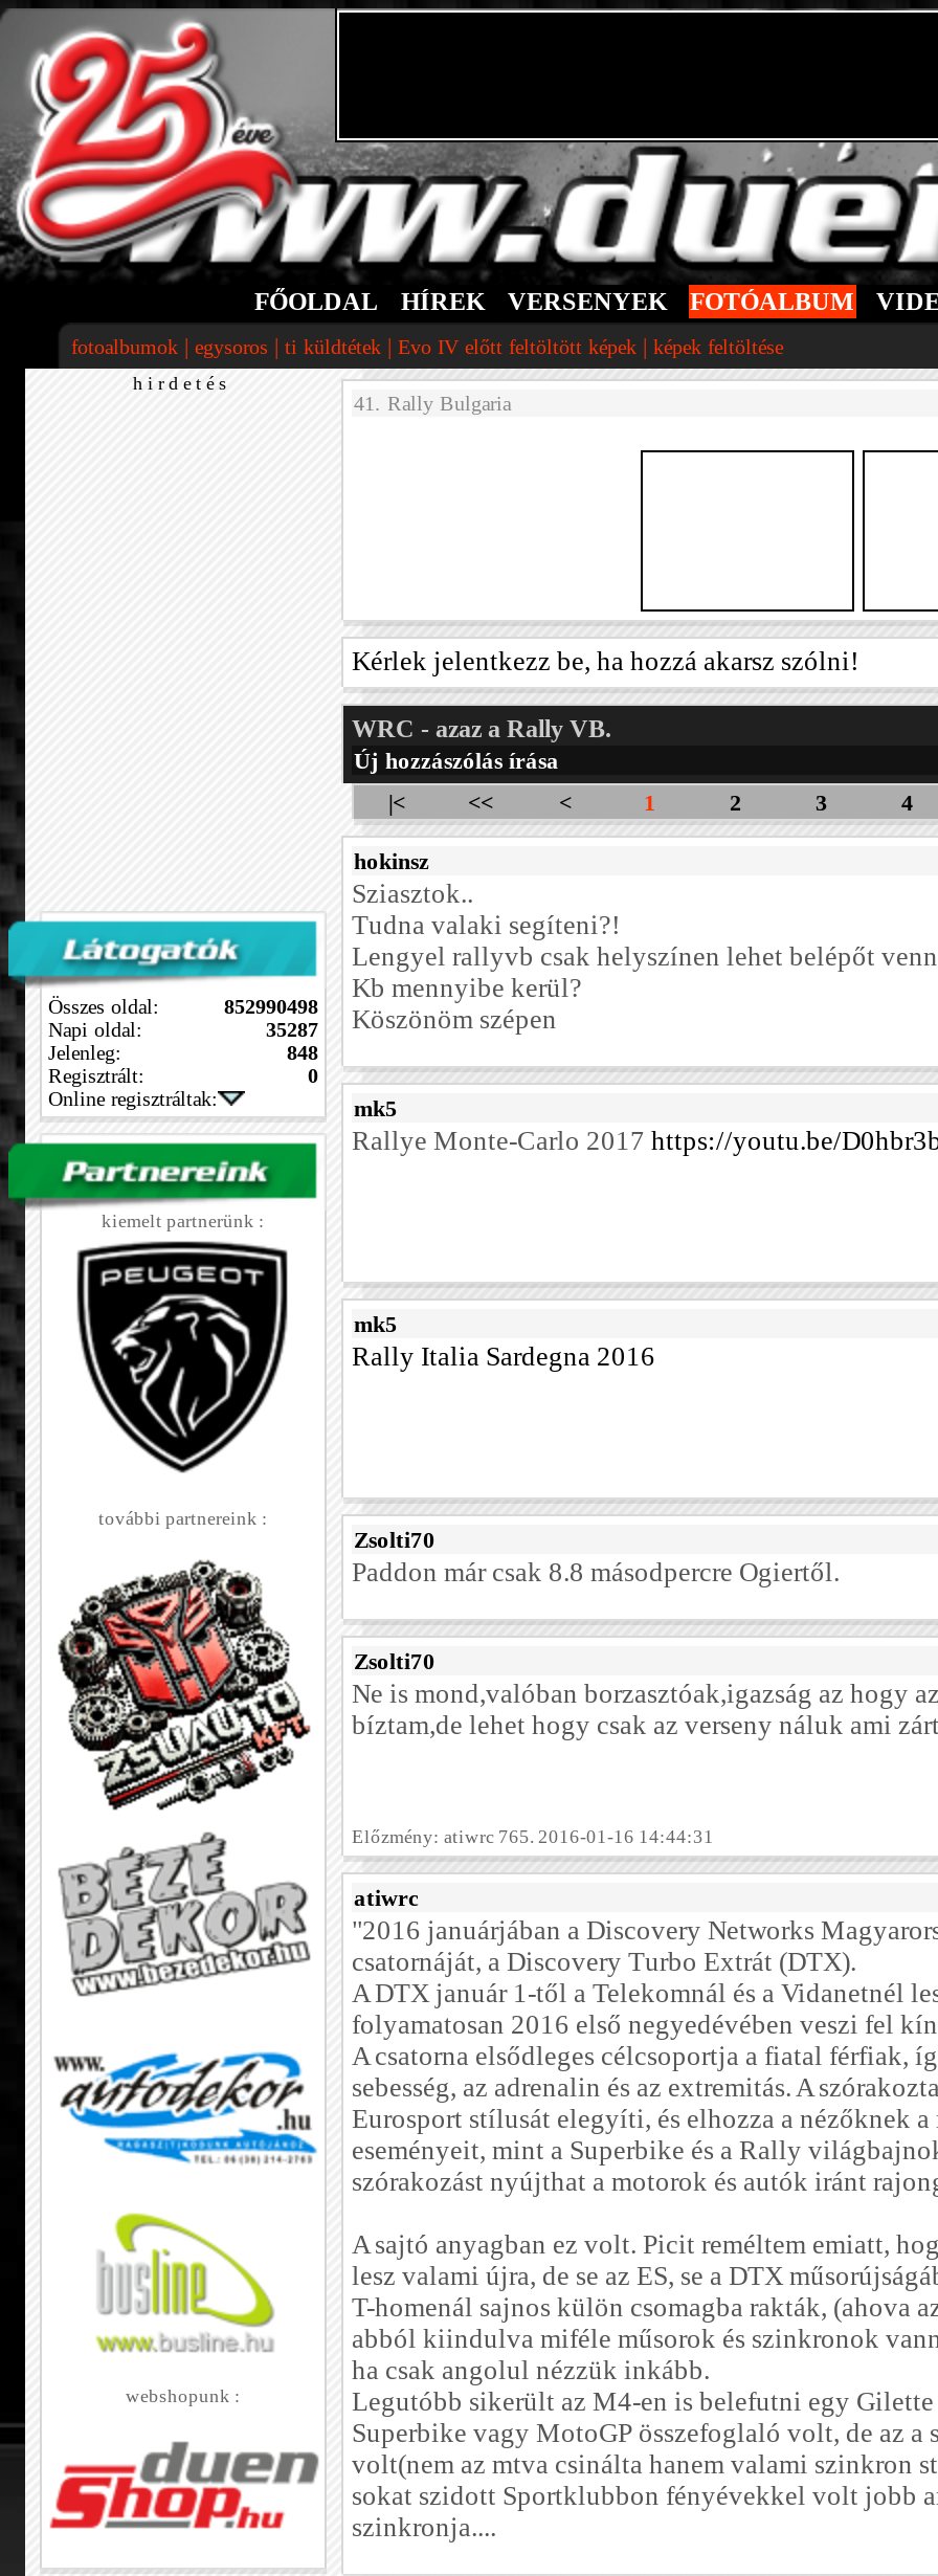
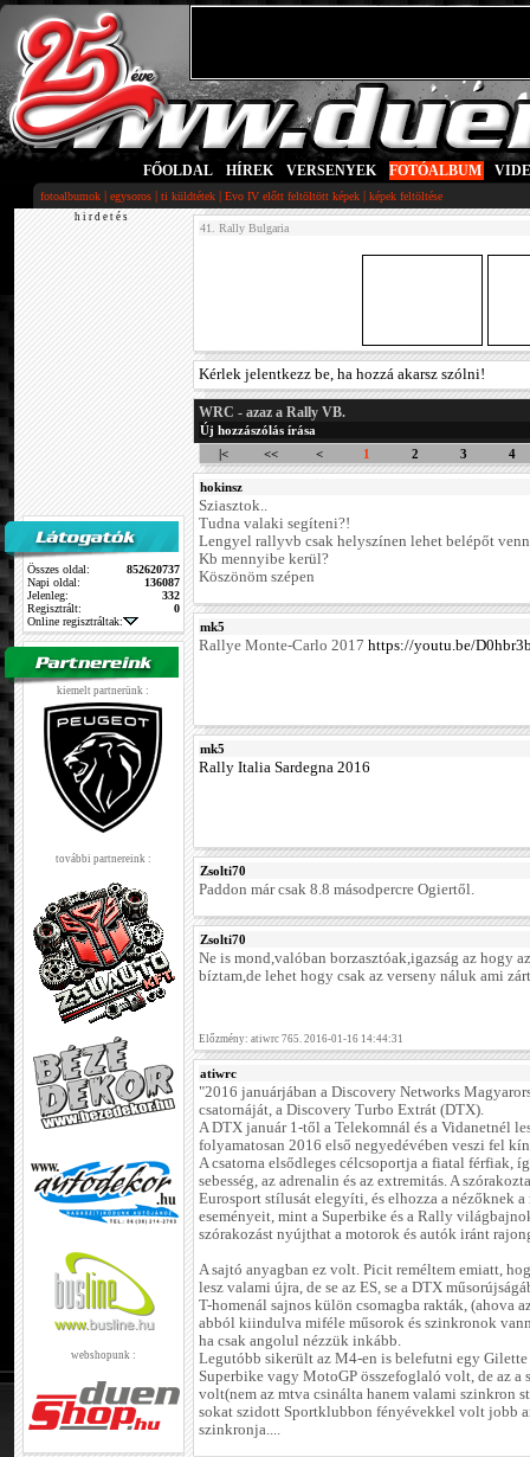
- 852990498
+ 852620737

- 35287
+ 136087

- 848
+ 332
